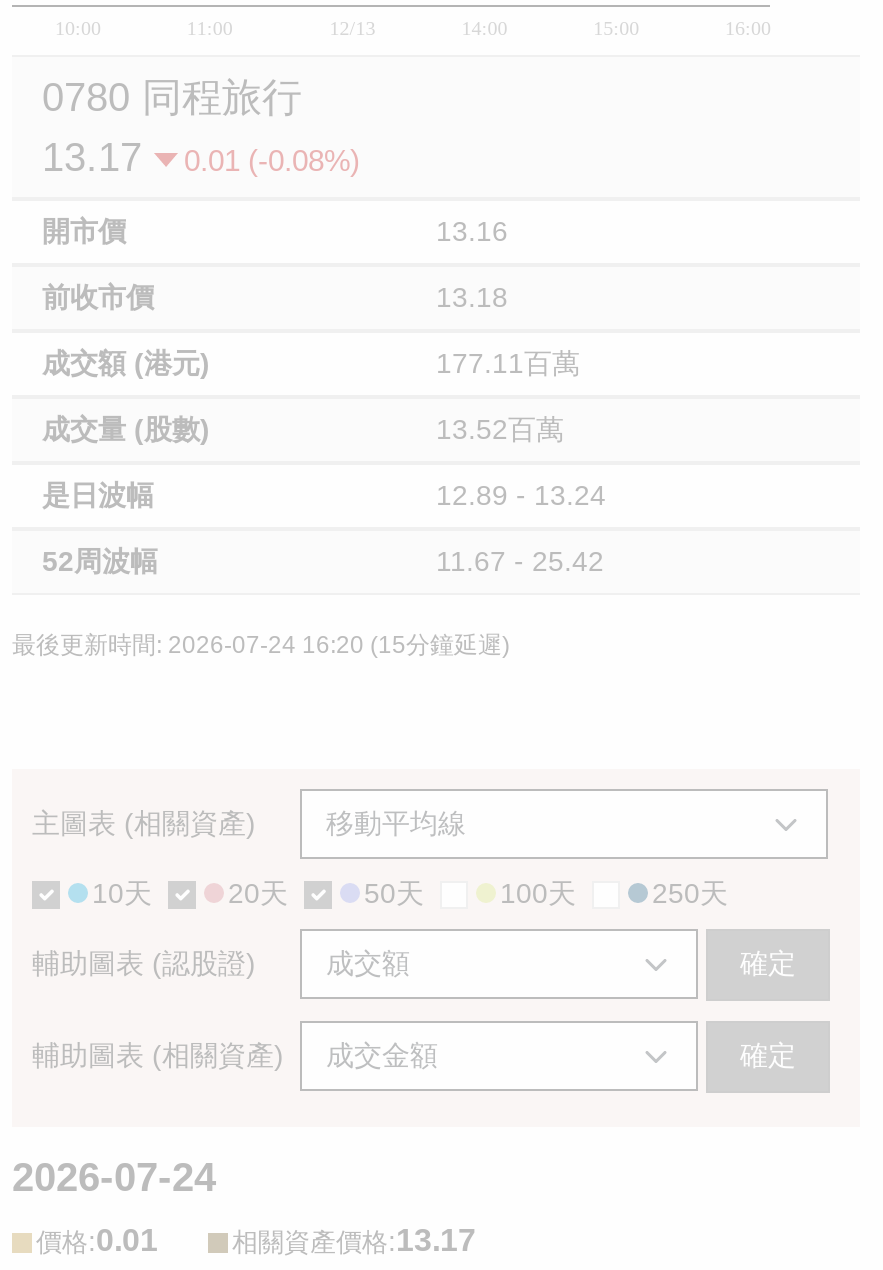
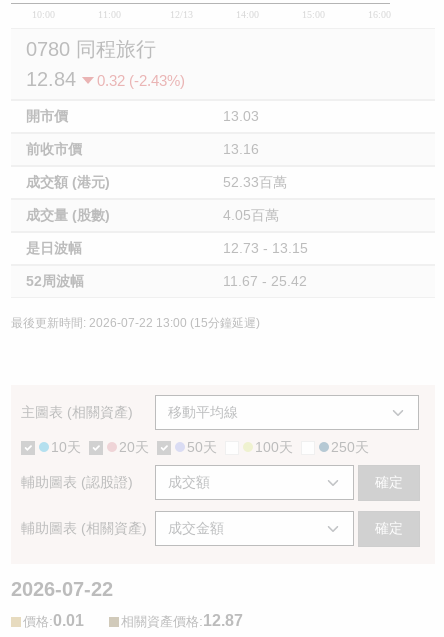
- 13.17
+ 12.84

- 0.01 (-0.08%)
+ 0.32 (-2.43%)

- 13.16
+ 13.03

- 13.18
+ 13.16

- 177.11百萬
+ 52.33百萬

- 13.52百萬
+ 4.05百萬

- 12.89 - 13.24
+ 12.73 - 13.15

- 最後更新時間: 2026-07-24 16:20 (15分鐘延遲)
+ 最後更新時間: 2026-07-22 13:00 (15分鐘延遲)

- 2026-07-24
+ 2026-07-22

- 相關資產價格:13.17
+ 相關資產價格:12.87
